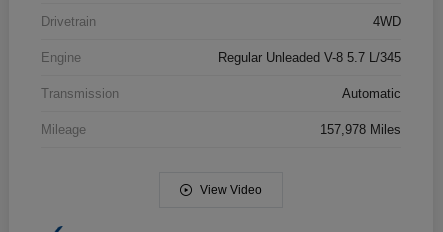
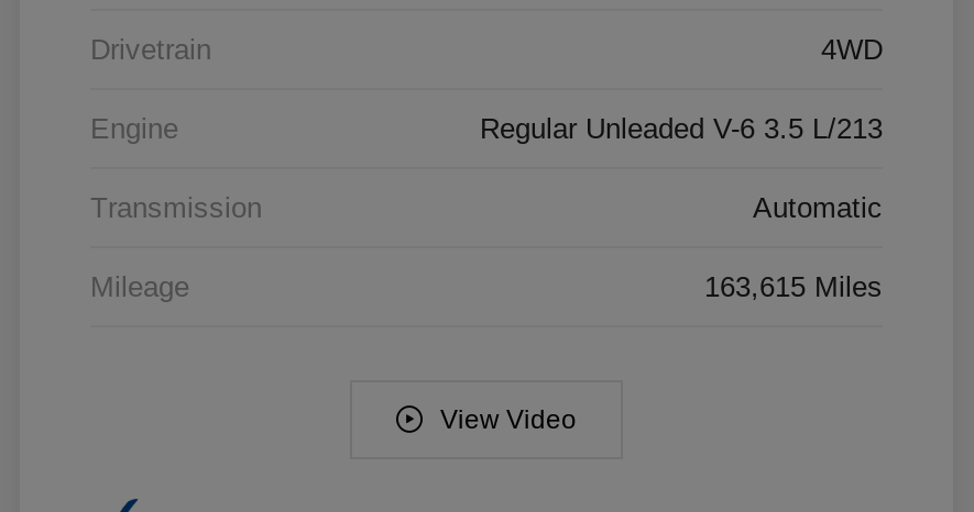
- Regular Unleaded V-8 5.7 L/345
+ Regular Unleaded V-6 3.5 L/213

- 157,978 Miles
+ 163,615 Miles
